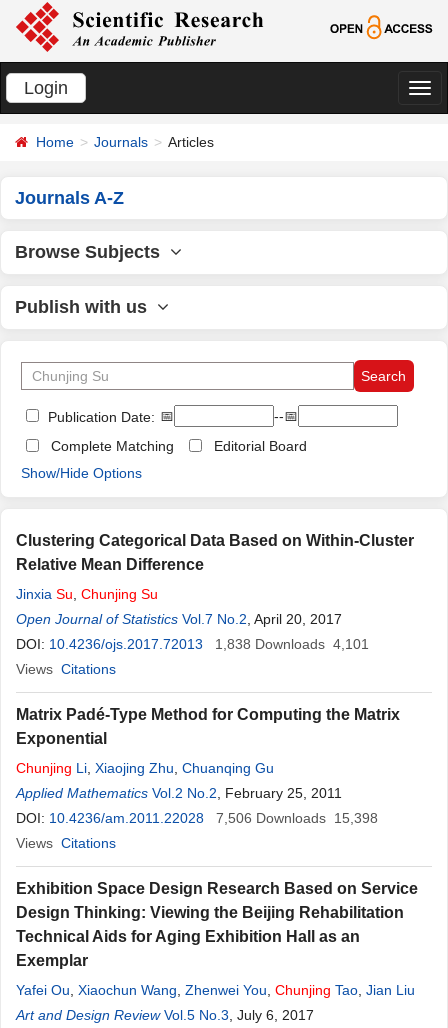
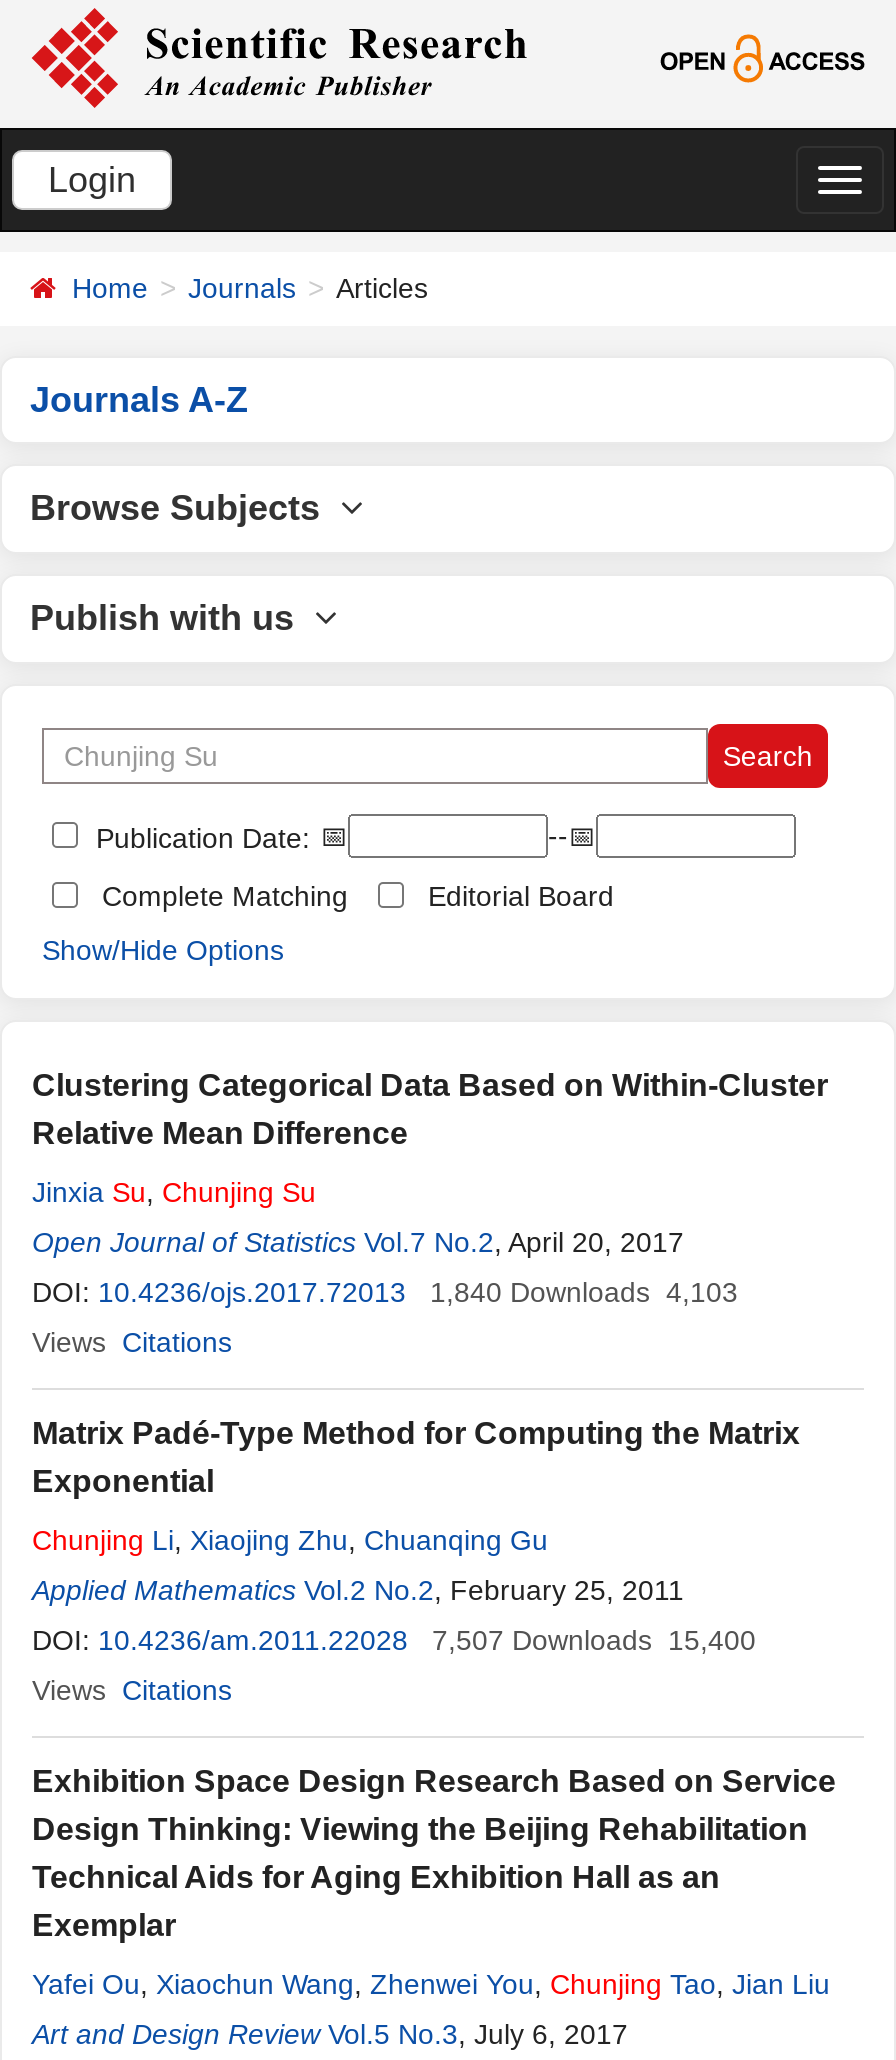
- DOI: 10.4236/ojs.2017.72013 1,838 Downloads 4,101
+ DOI: 10.4236/ojs.2017.72013 1,840 Downloads 4,103

- DOI: 10.4236/am.2011.22028 7,506 Downloads 15,398
+ DOI: 10.4236/am.2011.22028 7,507 Downloads 15,400
